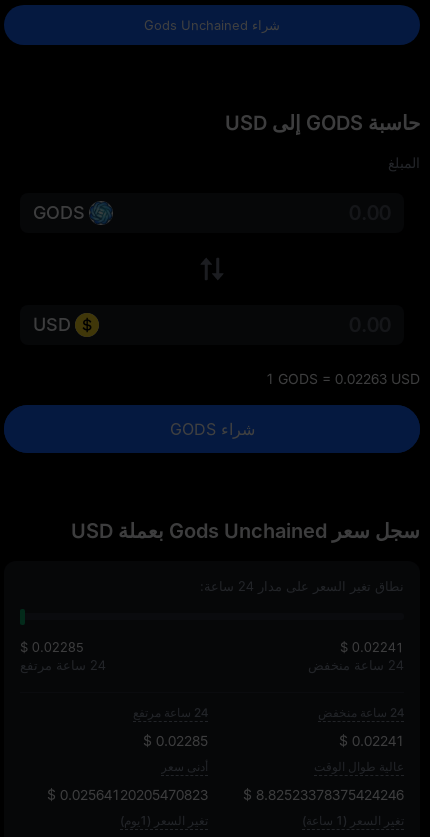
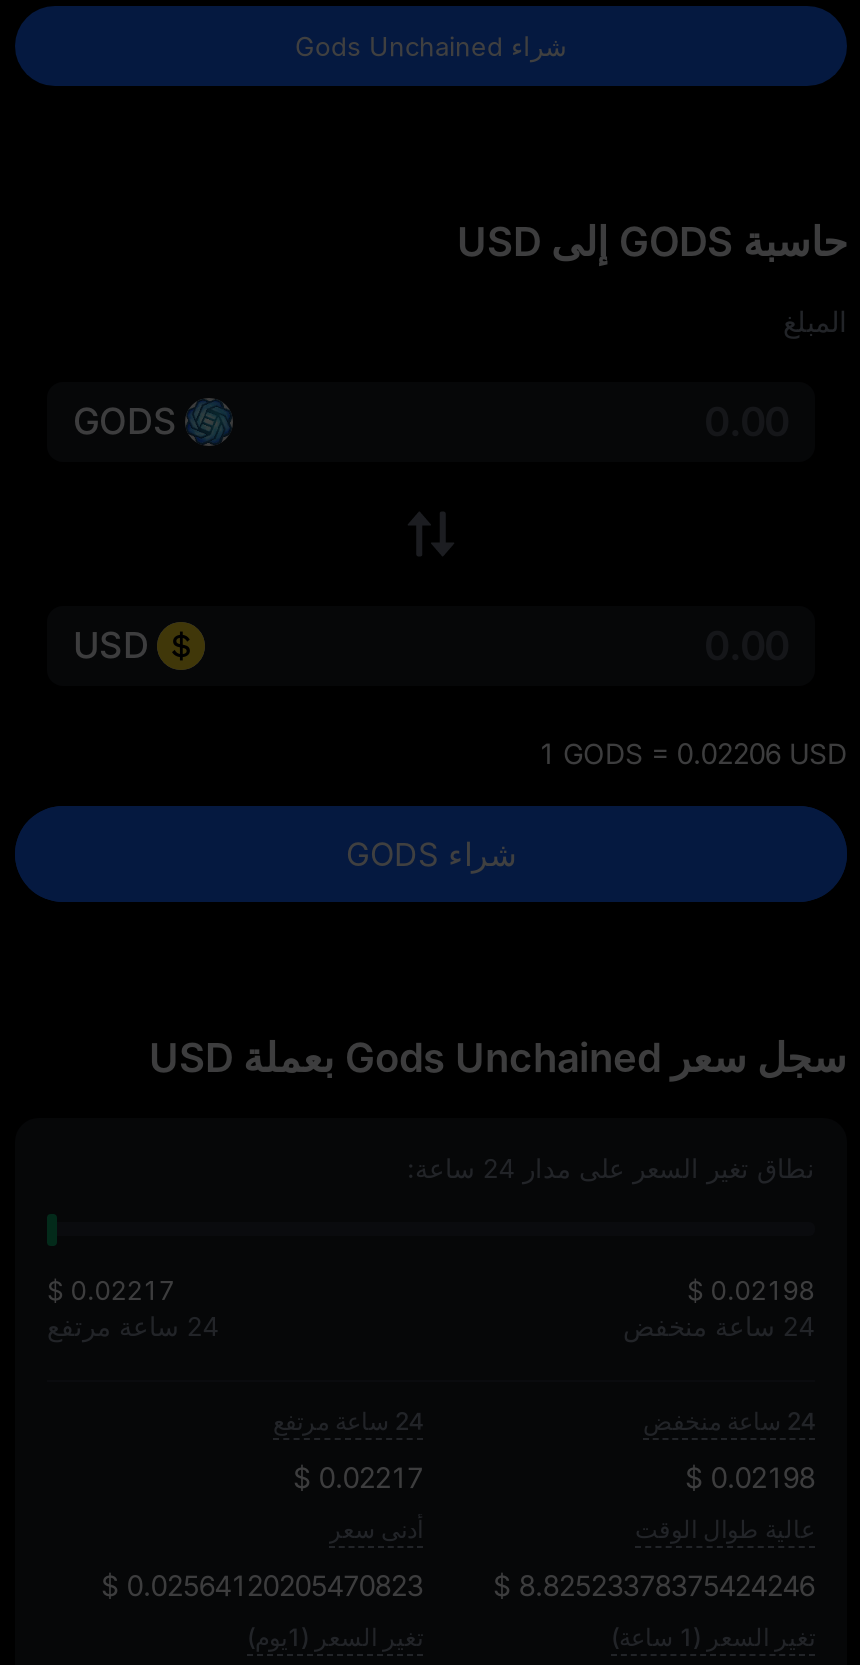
- 1 GODS = 0.02263 USD
+ 1 GODS = 0.02206 USD

- $ 0.02285
+ $ 0.02217

- $ 0.02241
+ $ 0.02198

- $ 0.02285
+ $ 0.02217

- $ 0.02241
+ $ 0.02198
